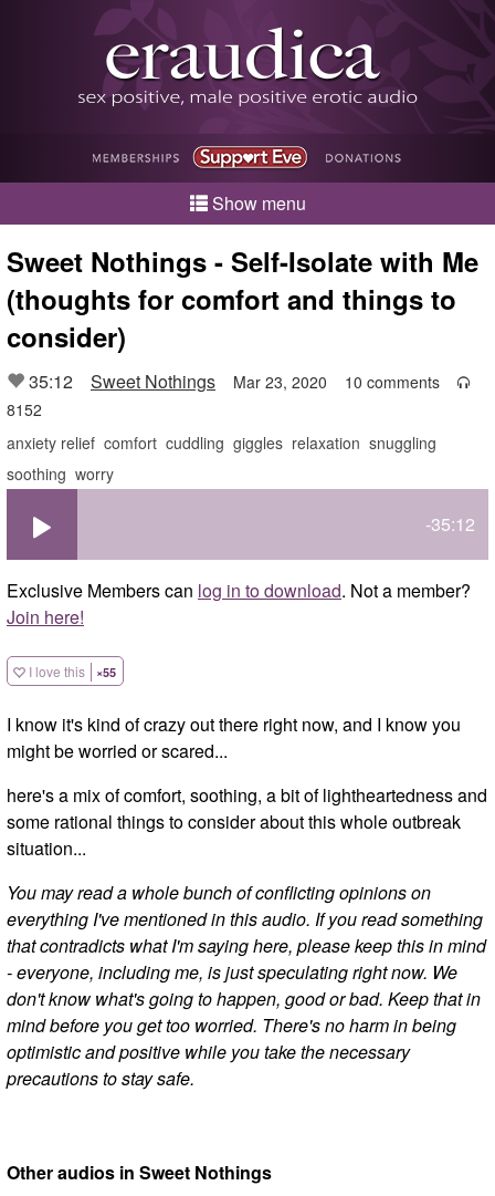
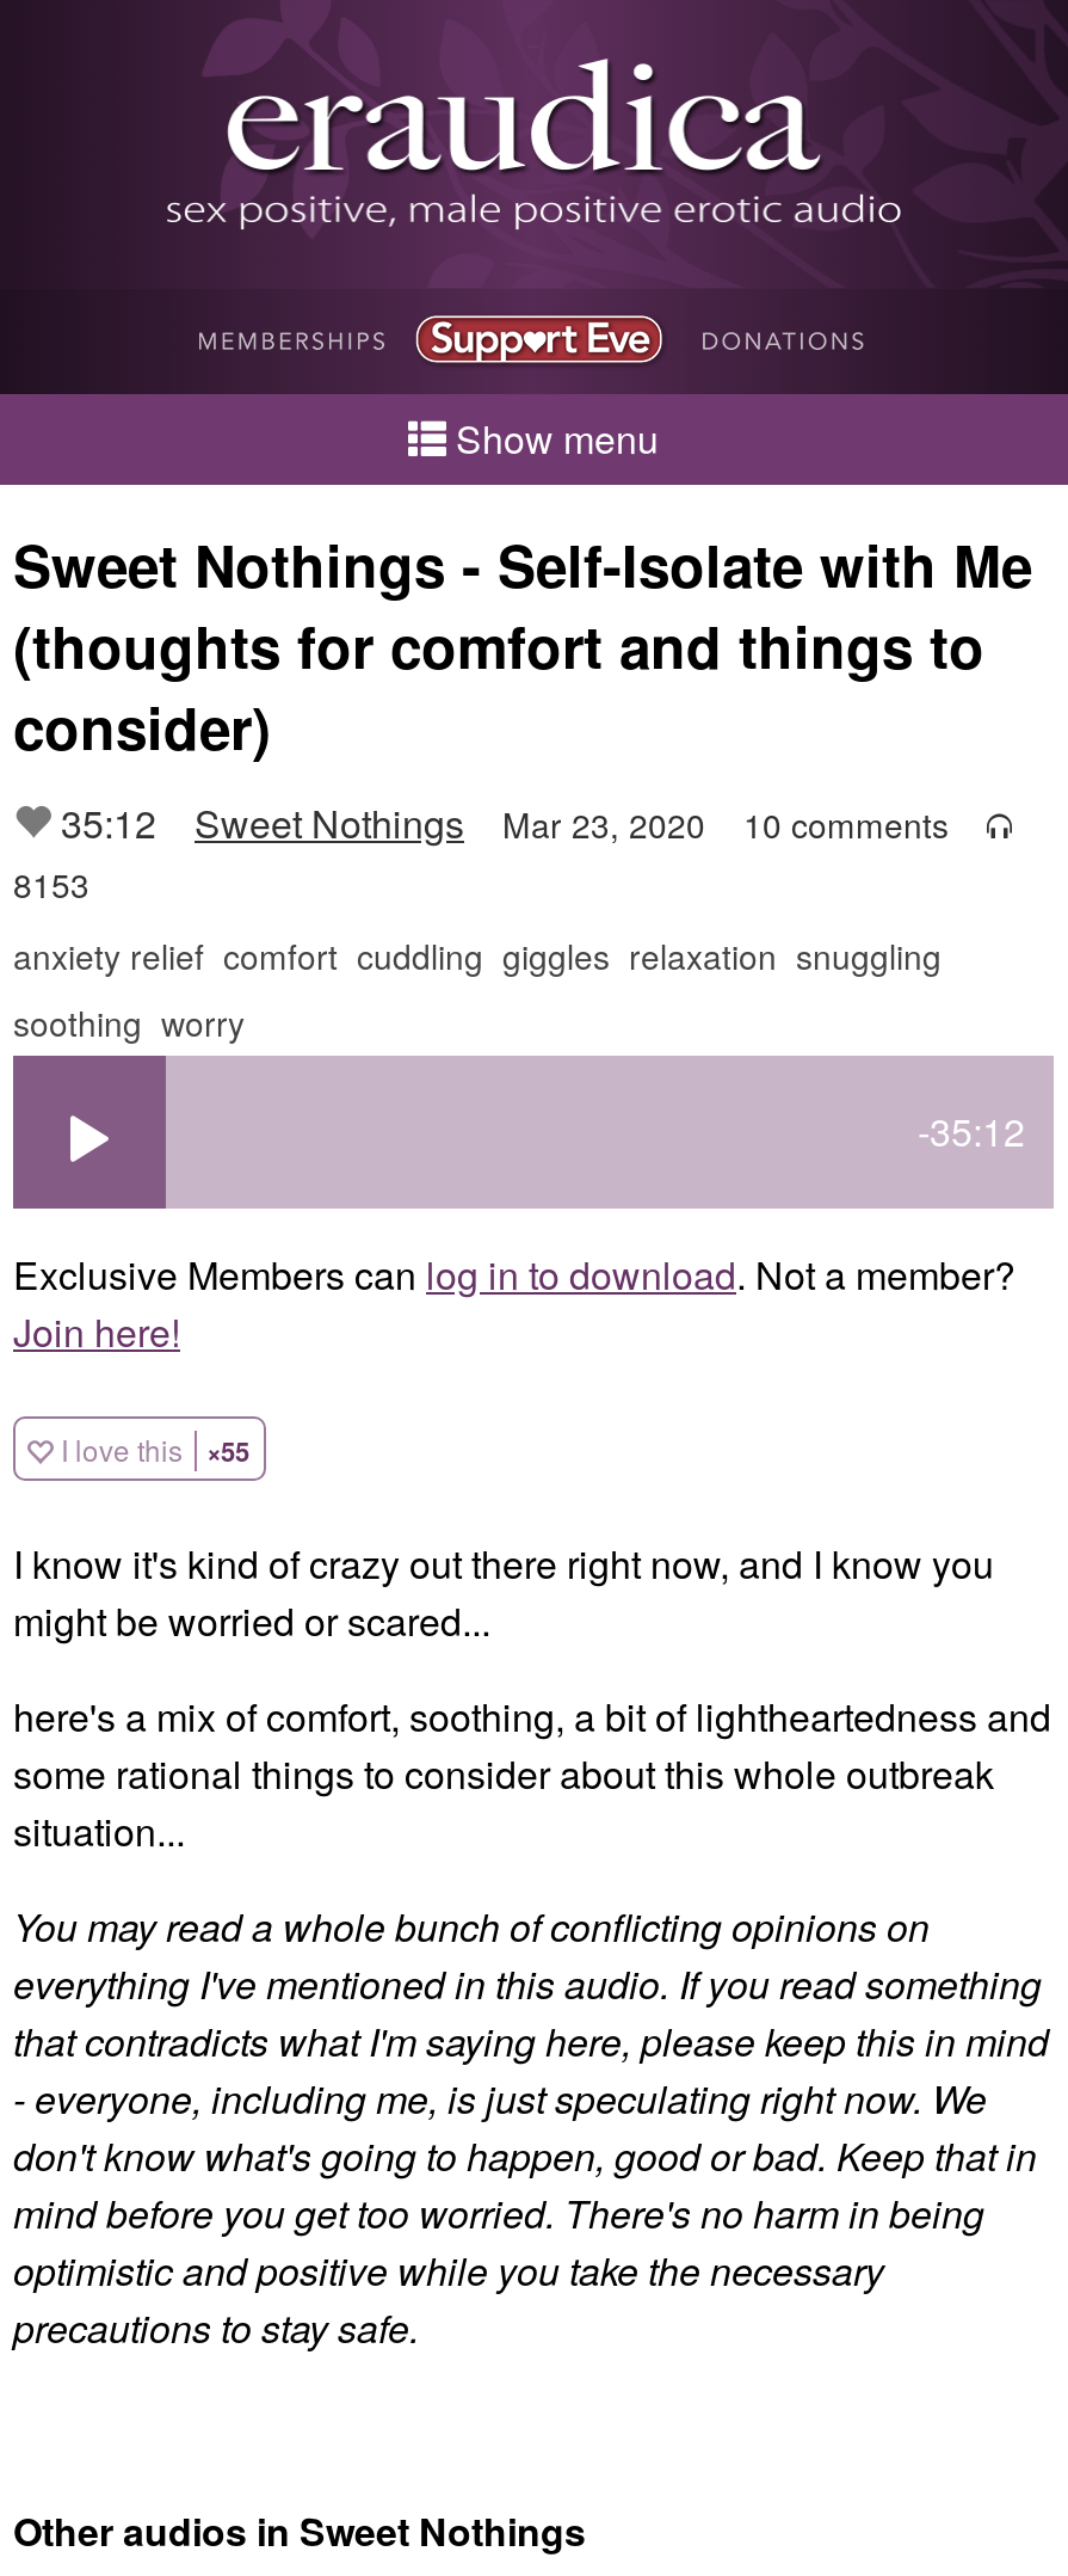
- 8152
+ 8153
